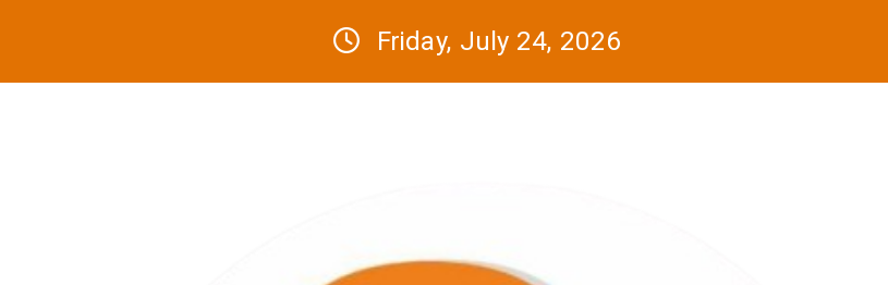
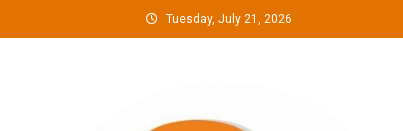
- Friday, July 24, 2026
+ Tuesday, July 21, 2026
